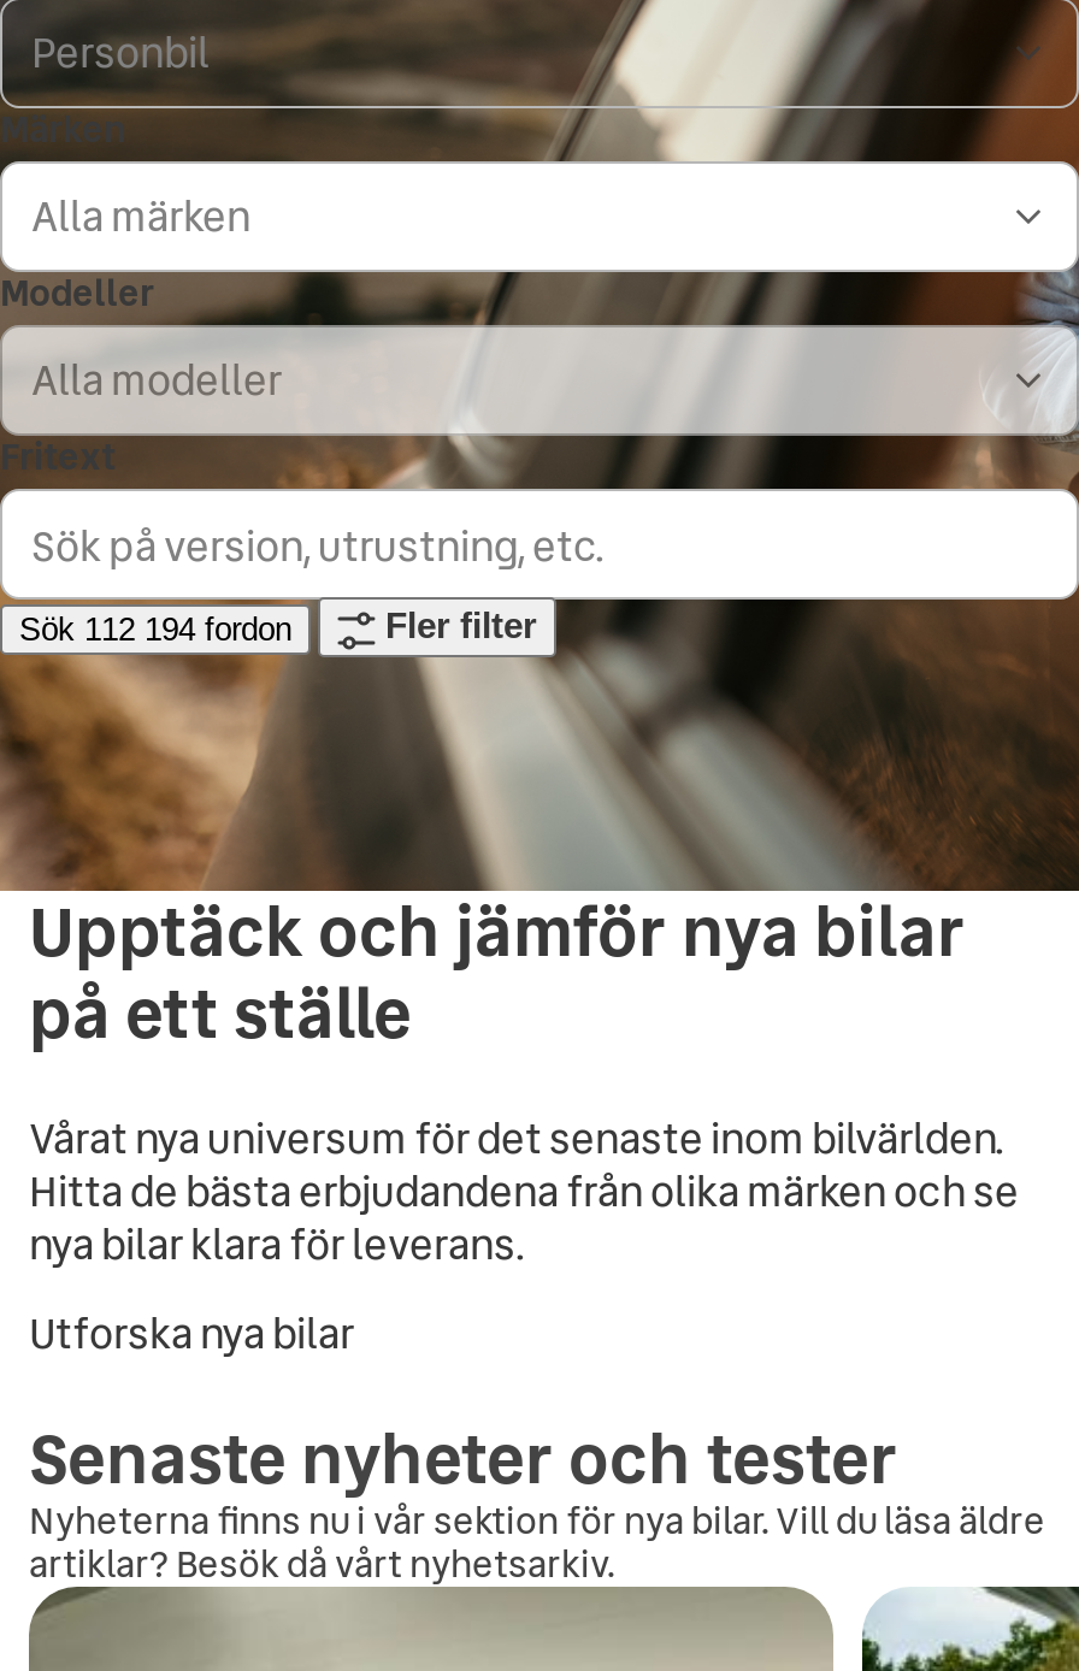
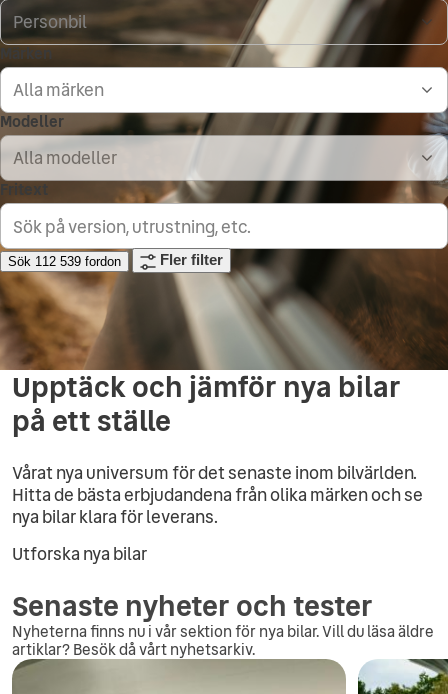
- Sök 112 194 fordon
+ Sök 112 539 fordon
